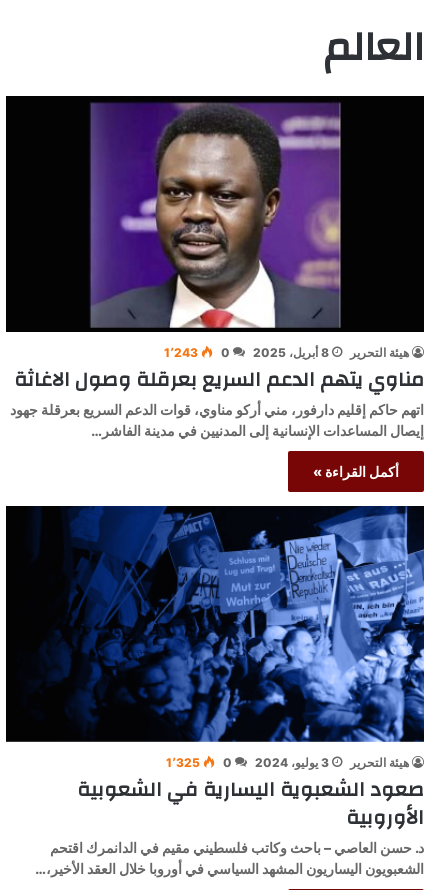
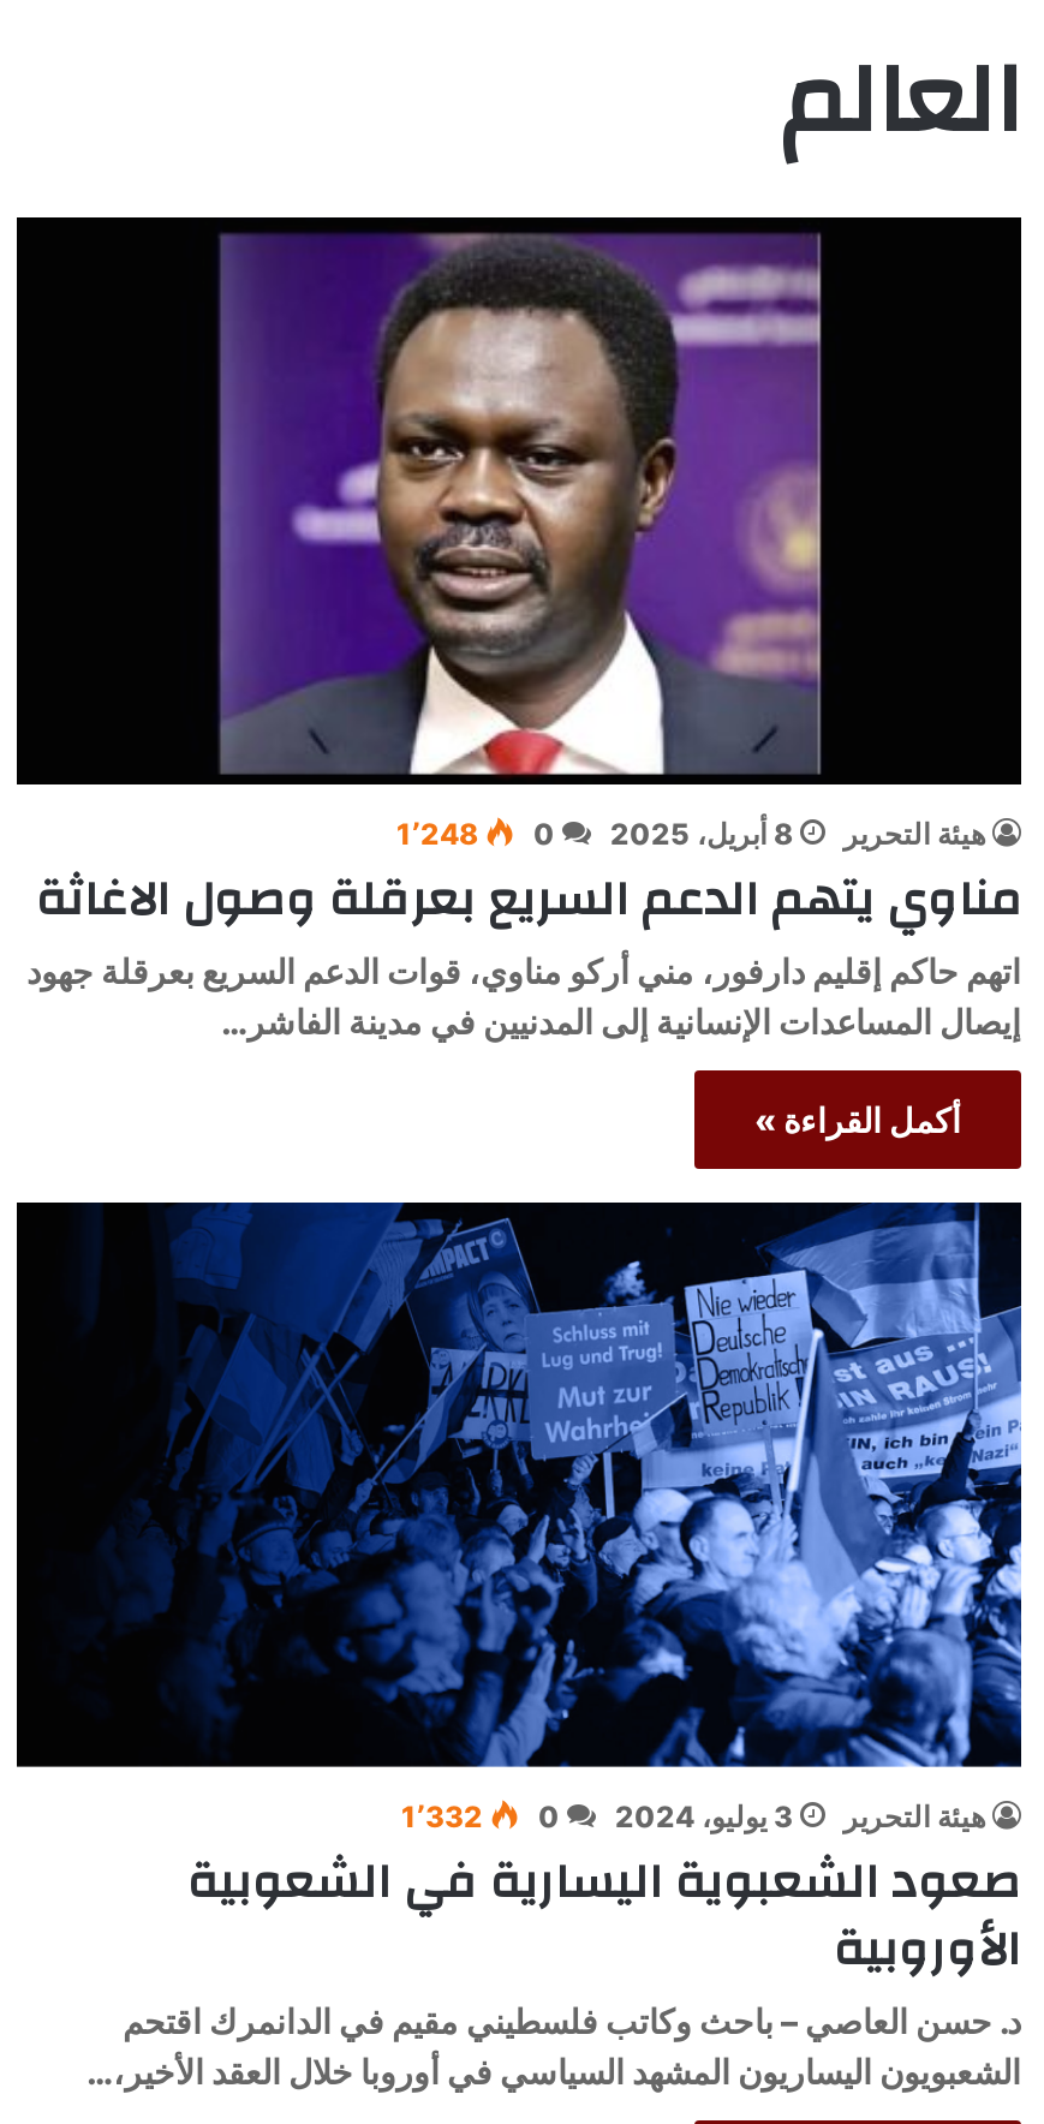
- 1٬243 0
+ 1٬248 0

- 1٬325 0
+ 1٬332 0
